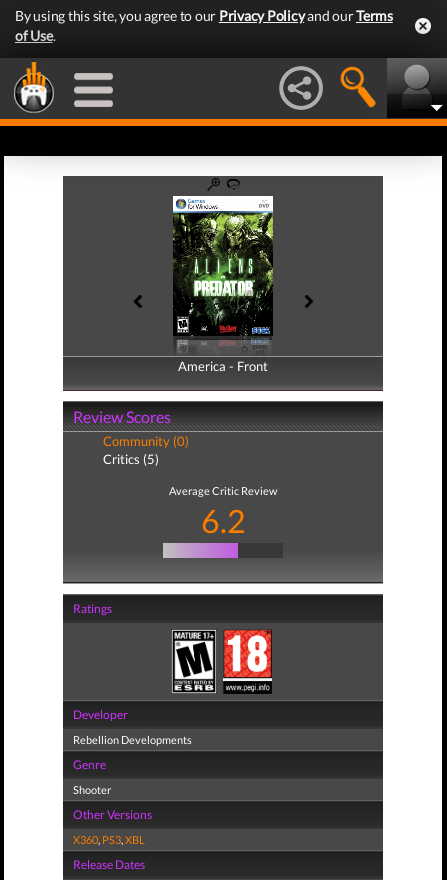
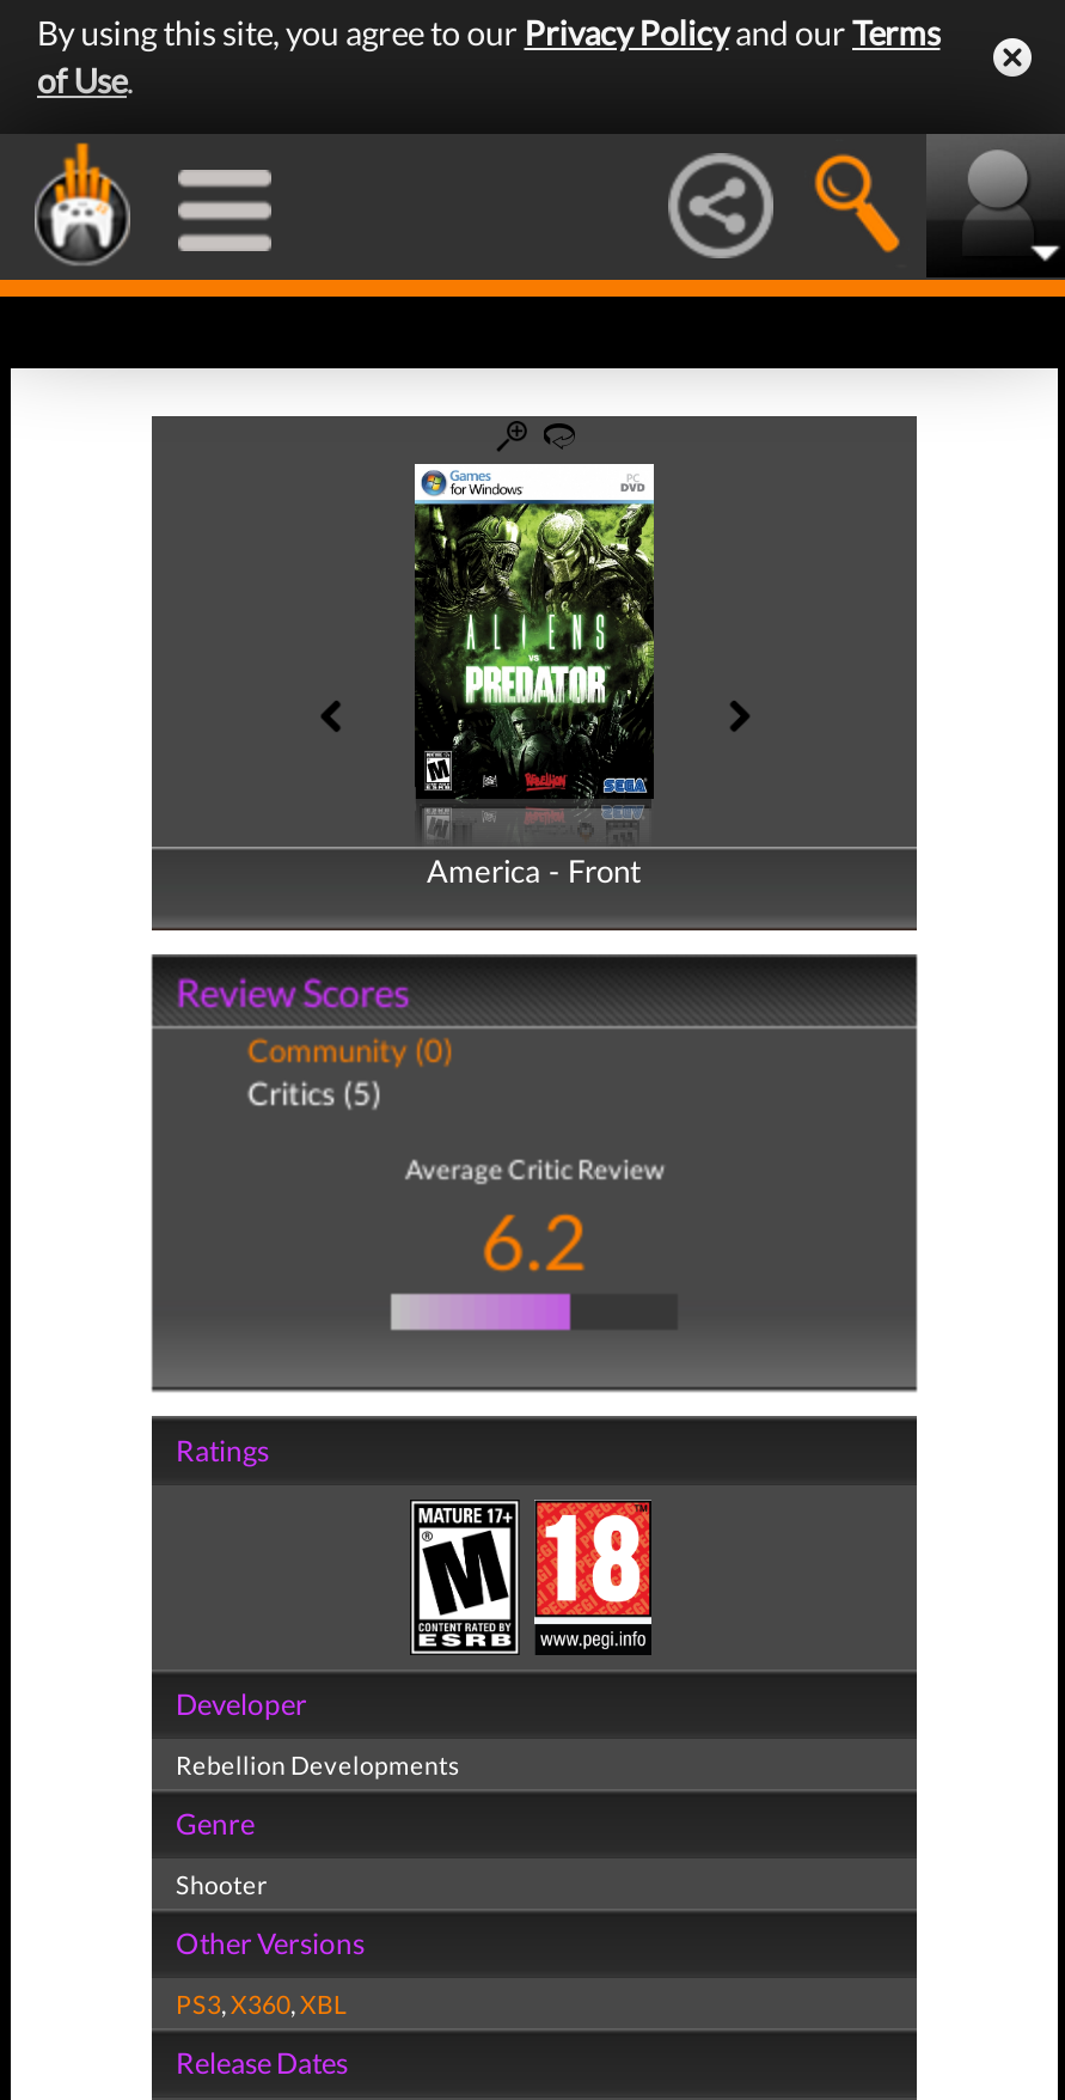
- X360, PS3, XBL
+ PS3, X360, XBL
